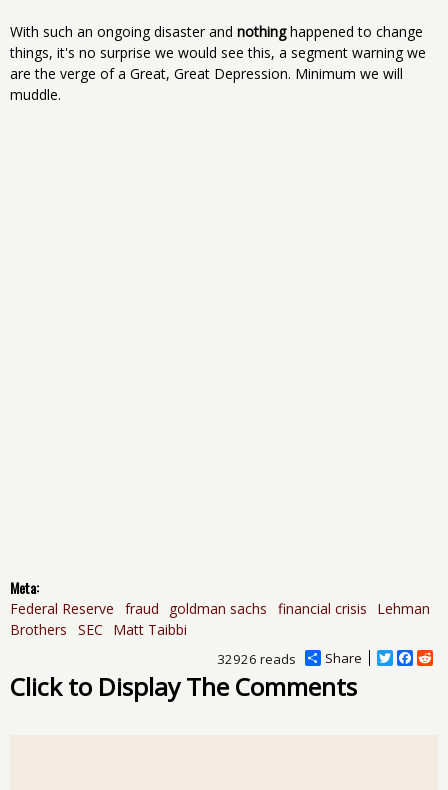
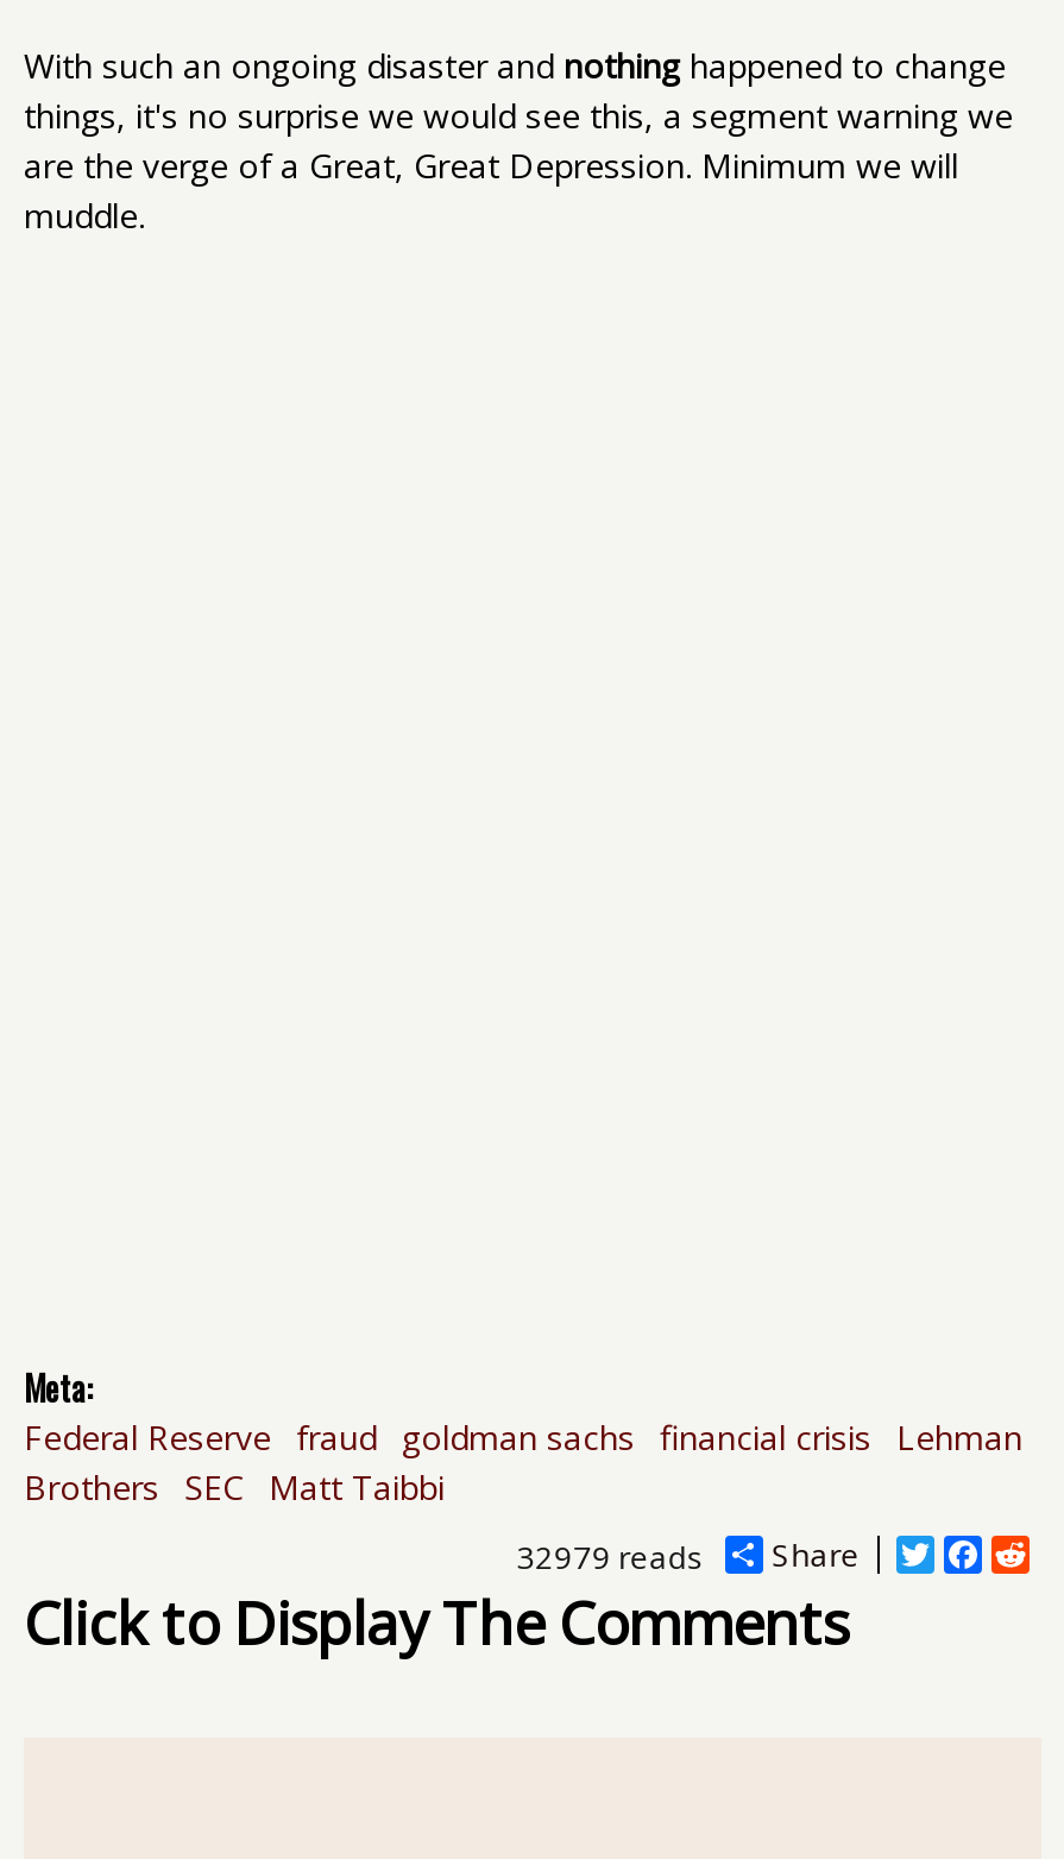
- 32926 reads
+ 32979 reads
